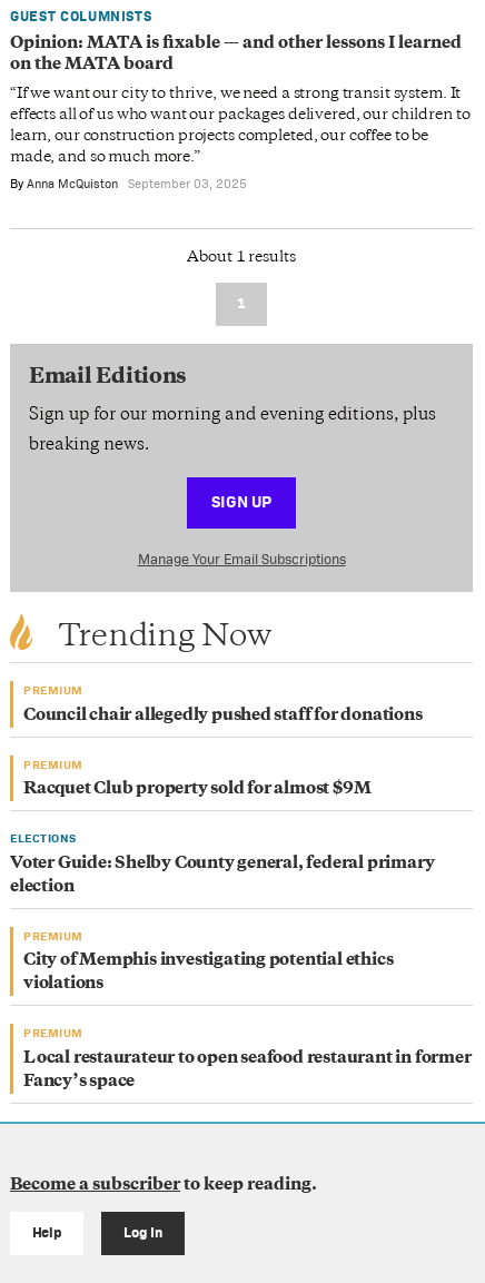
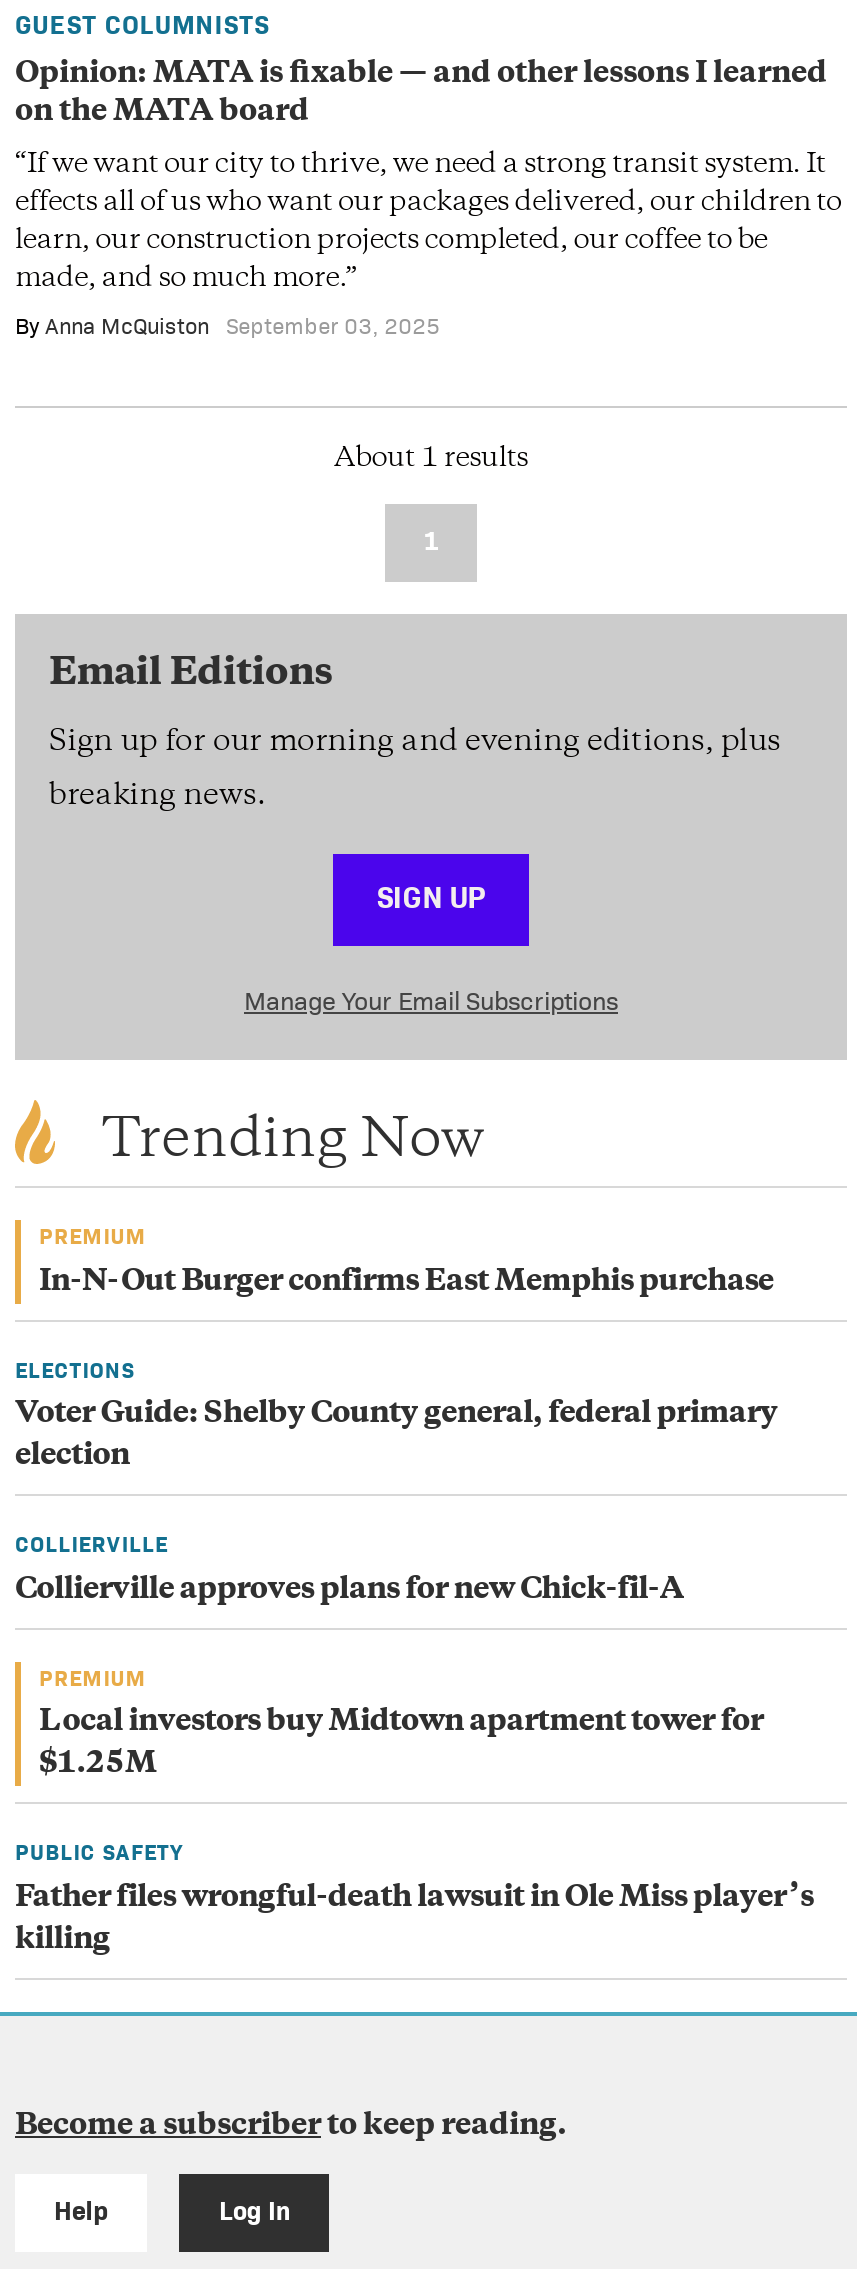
- Council chair allegedly pushed staff for donations
- PREMIUM
- Racquet Club property sold for almost $9M
+ In-N-Out Burger confirms East Memphis purchase

moved up: ELECTIONS | Voter Guide: Shelby County general, federal primary | election

+ COLLIERVILLE
+ Collierville approves plans for new Chick-fil-A

- City of Memphis investigating potential ethics
- violations
+ Local investors buy Midtown apartment tower for
+ $1.25M

- PREMIUM
+ PUBLIC SAFETY

- Local restaurateur to open seafood restaurant in former
- Fancy’s space
+ Father files wrongful-death lawsuit in Ole Miss player’s
+ killing
